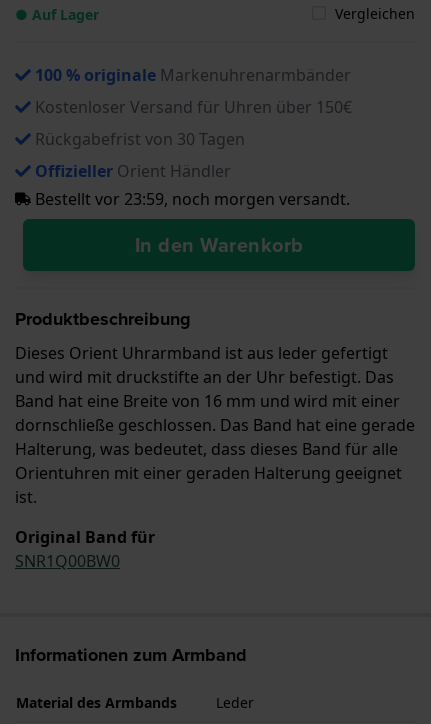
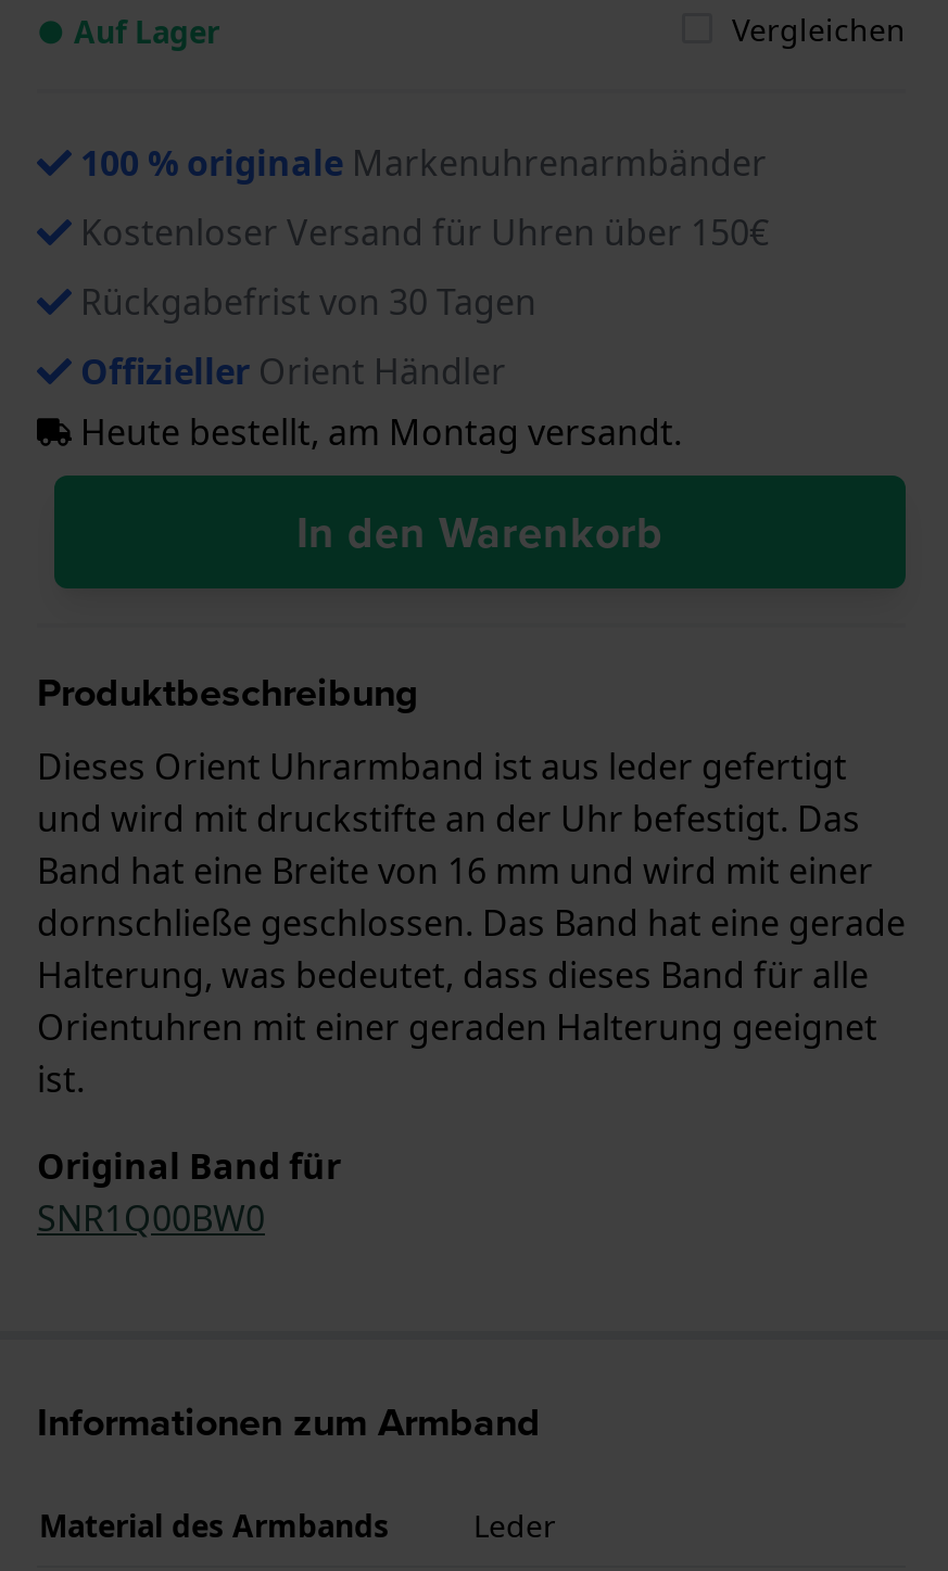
- Bestellt vor 23:59, noch morgen versandt.
+ Heute bestellt, am Montag versandt.
